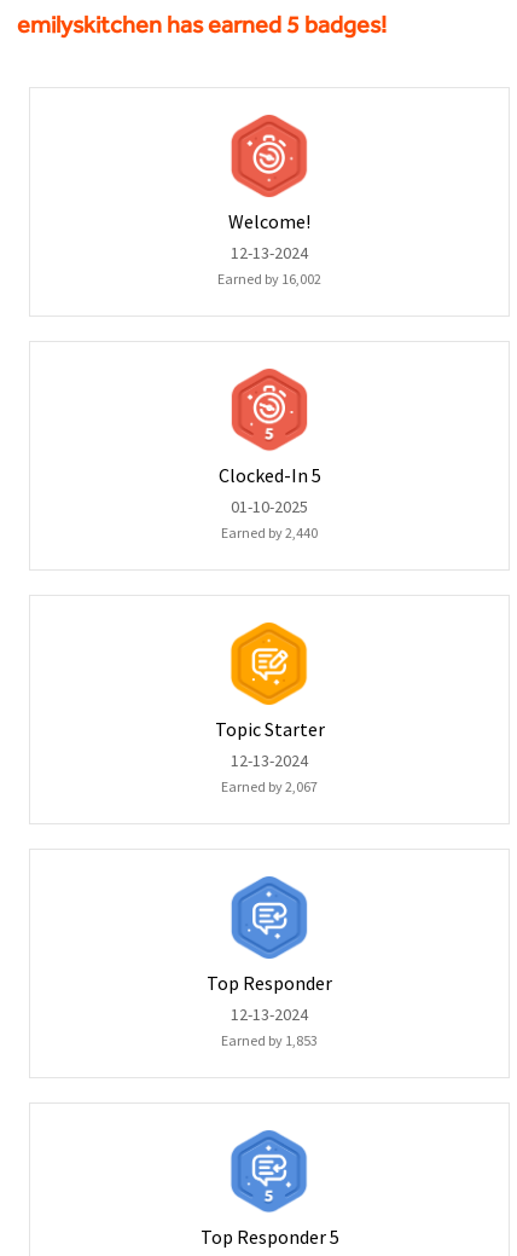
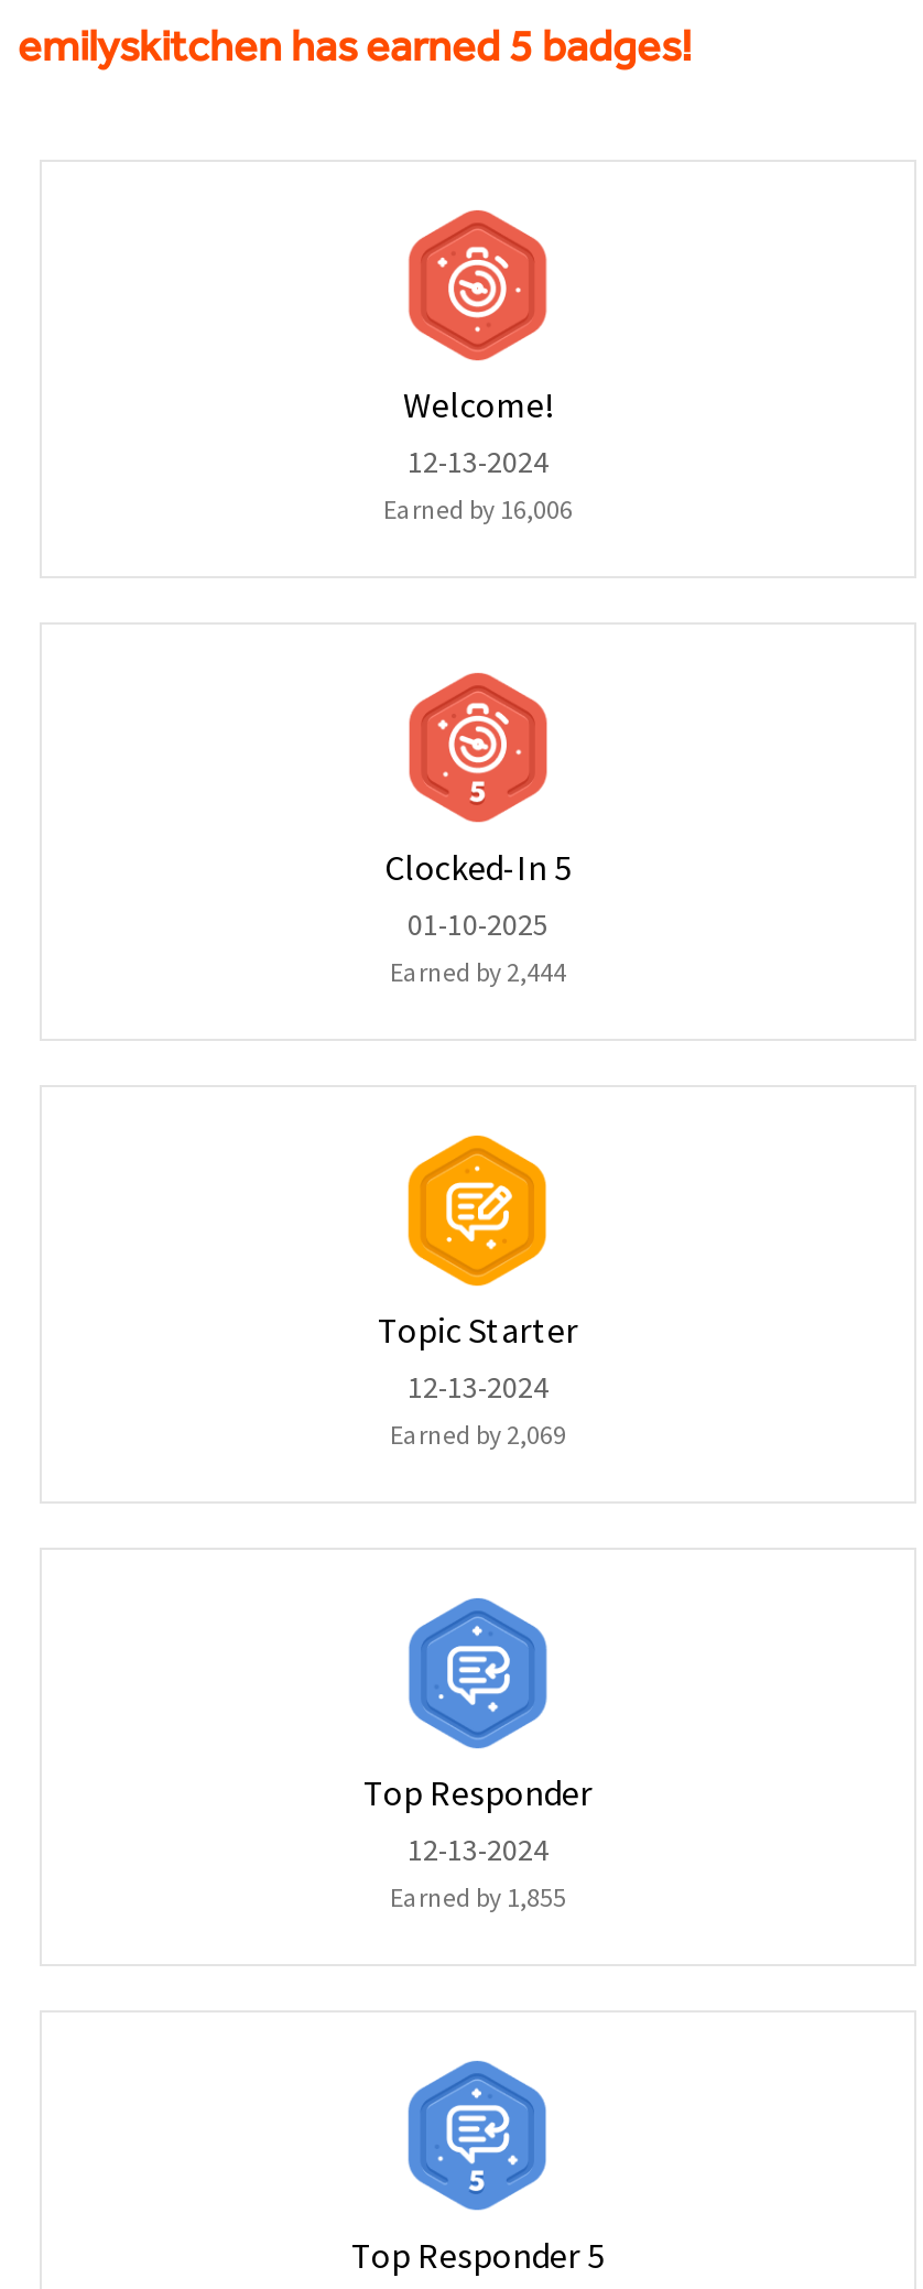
- Earned by 16,002
+ Earned by 16,006

- Earned by 2,440
+ Earned by 2,444

- Earned by 2,067
+ Earned by 2,069

- Earned by 1,853
+ Earned by 1,855
